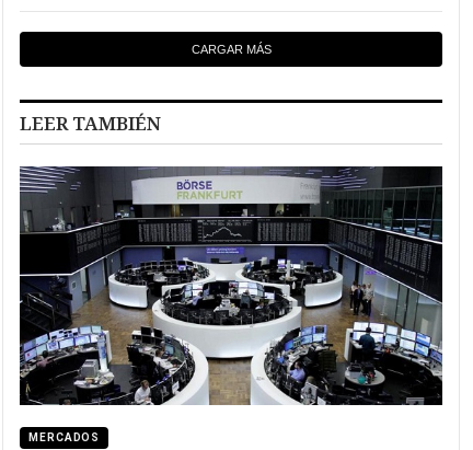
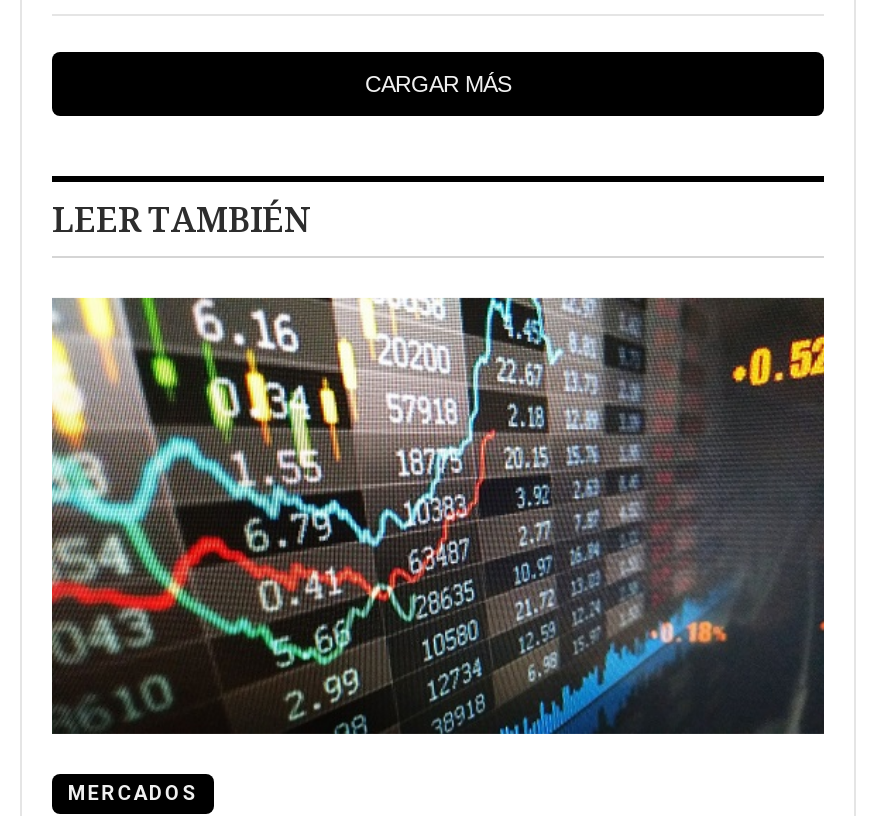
- [image]
+ [image]
